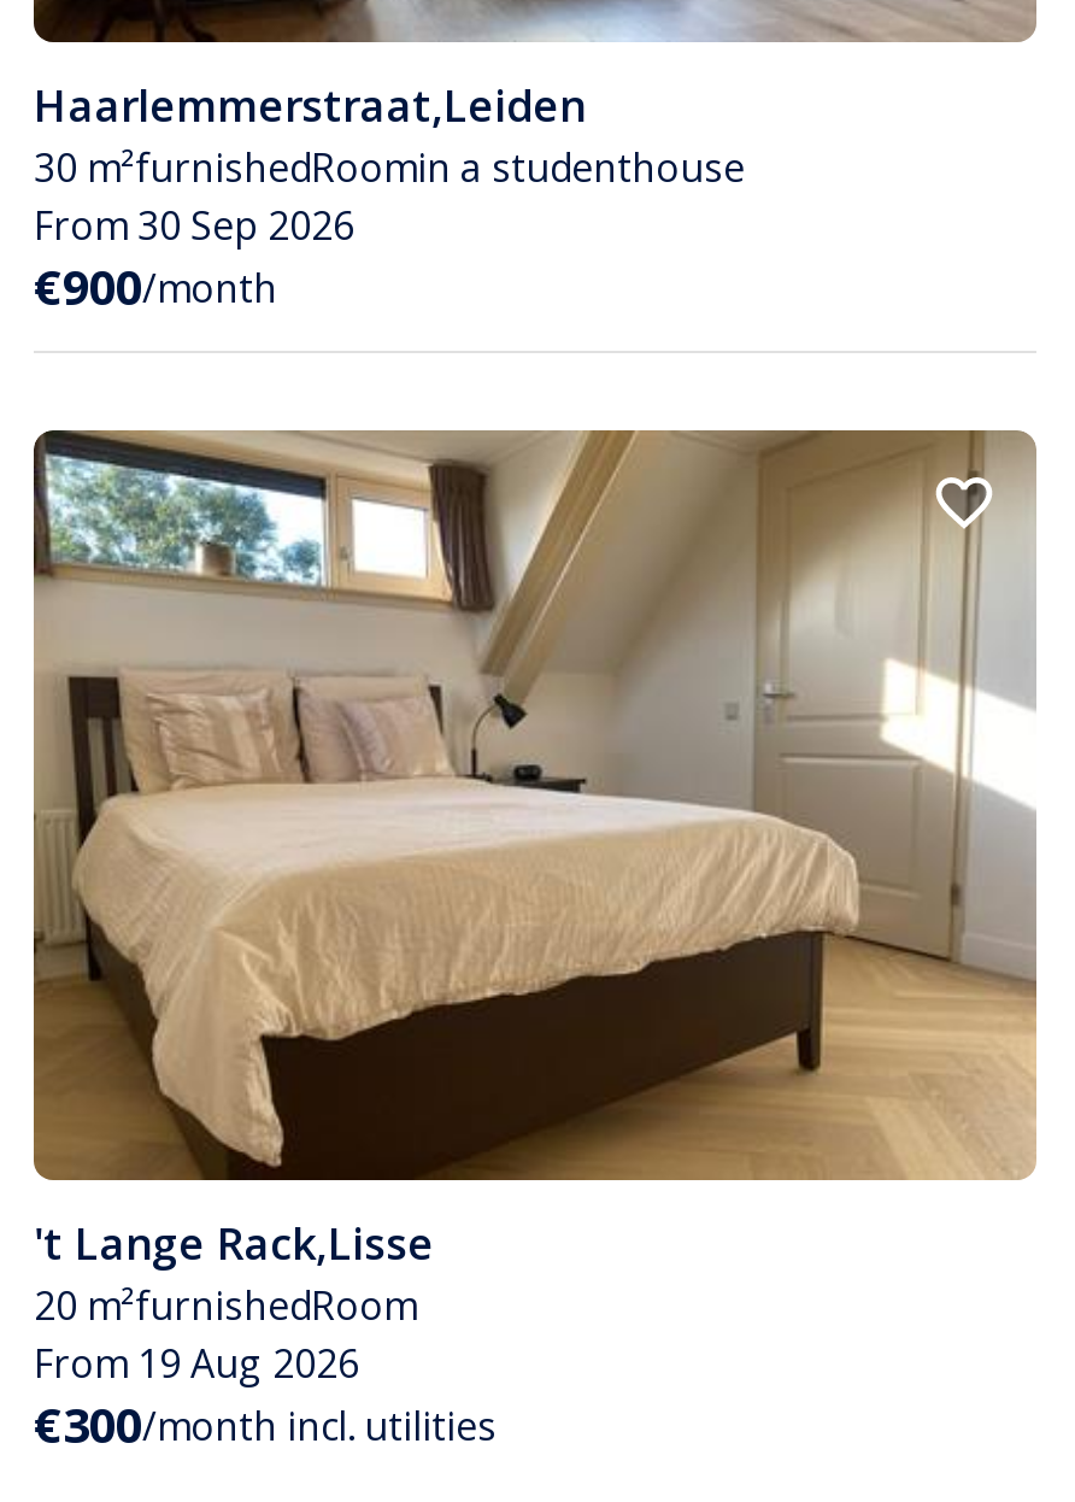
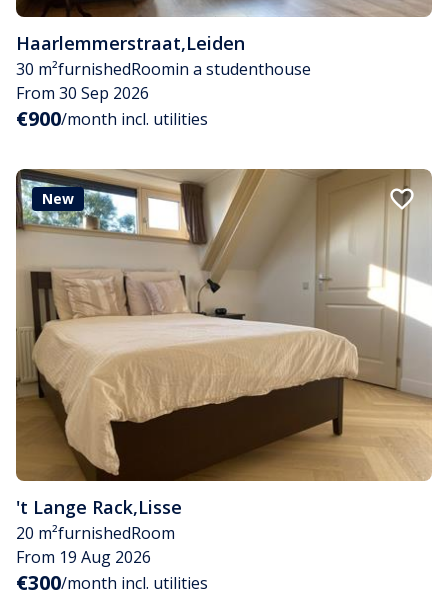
- €900/month
+ €900/month incl. utilities
+ New
